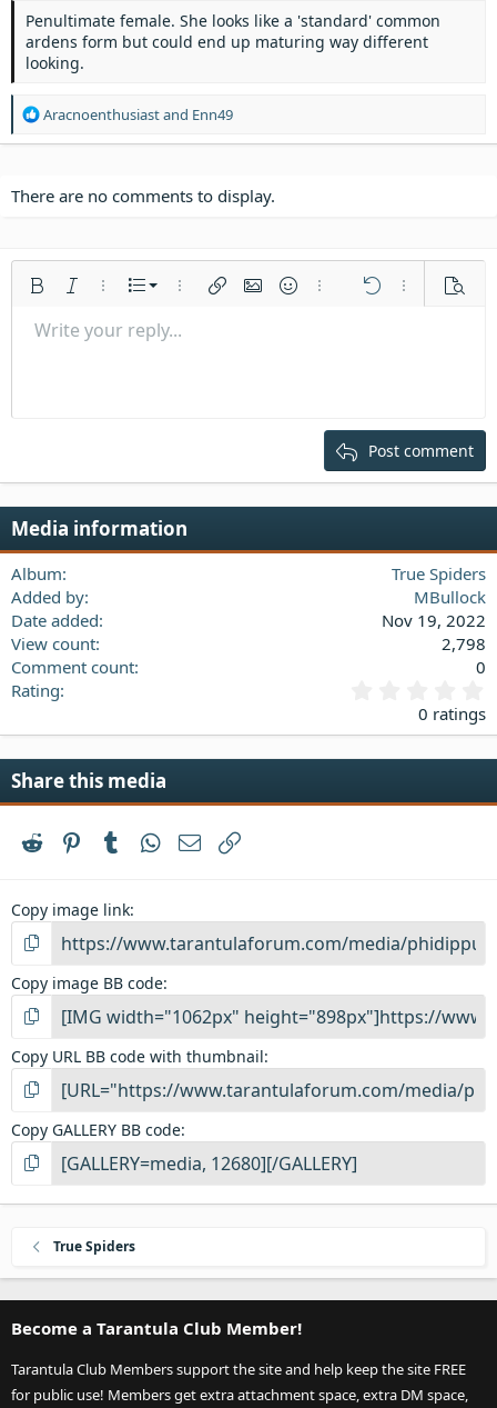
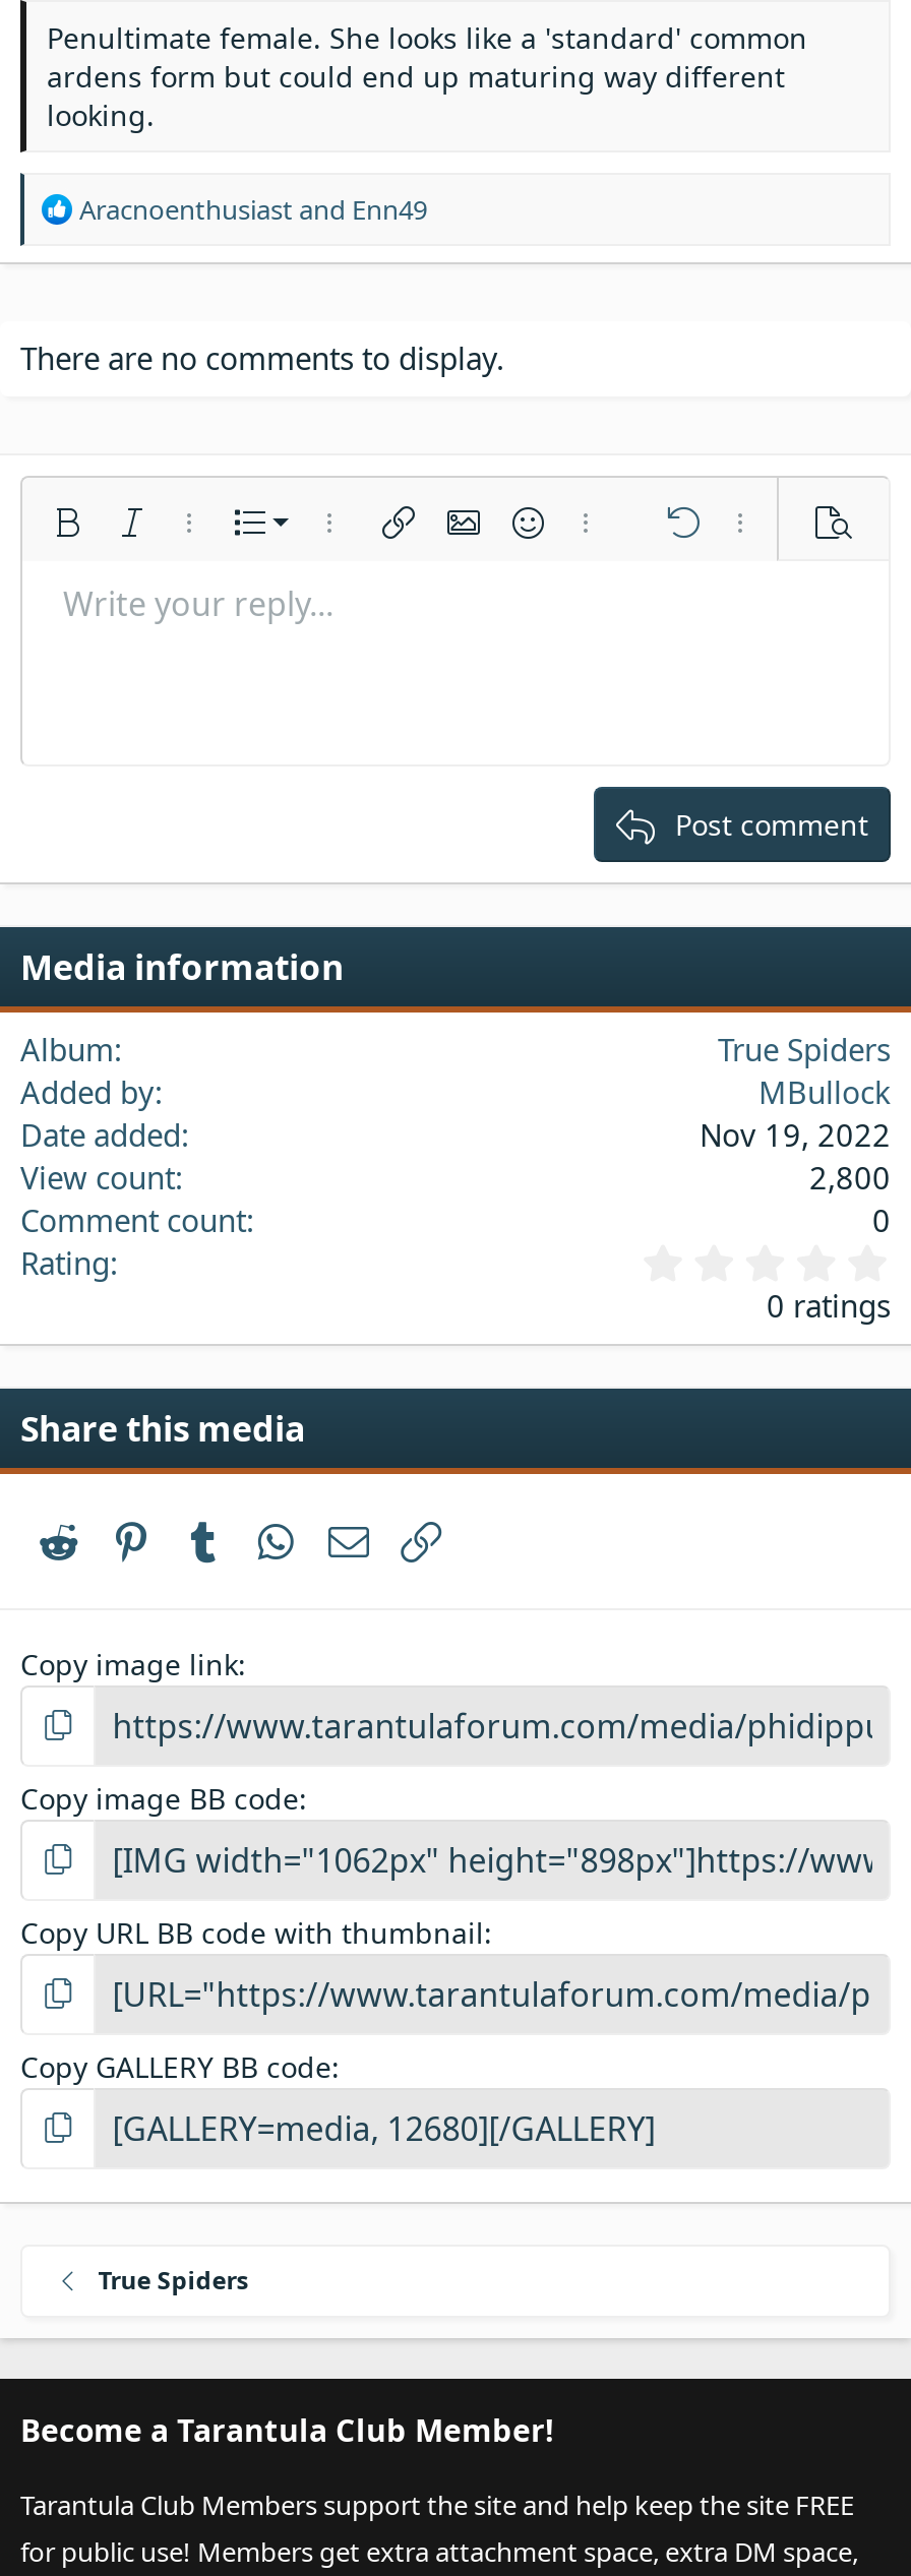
- 2,798
+ 2,800
